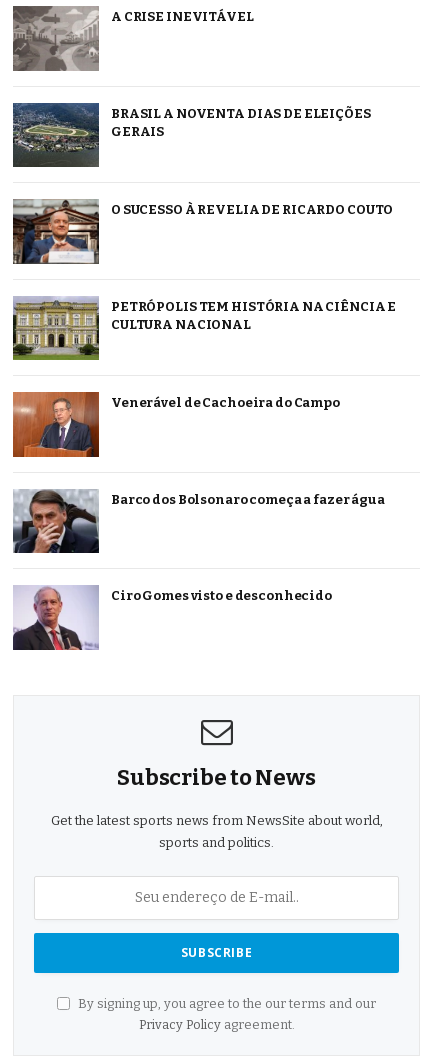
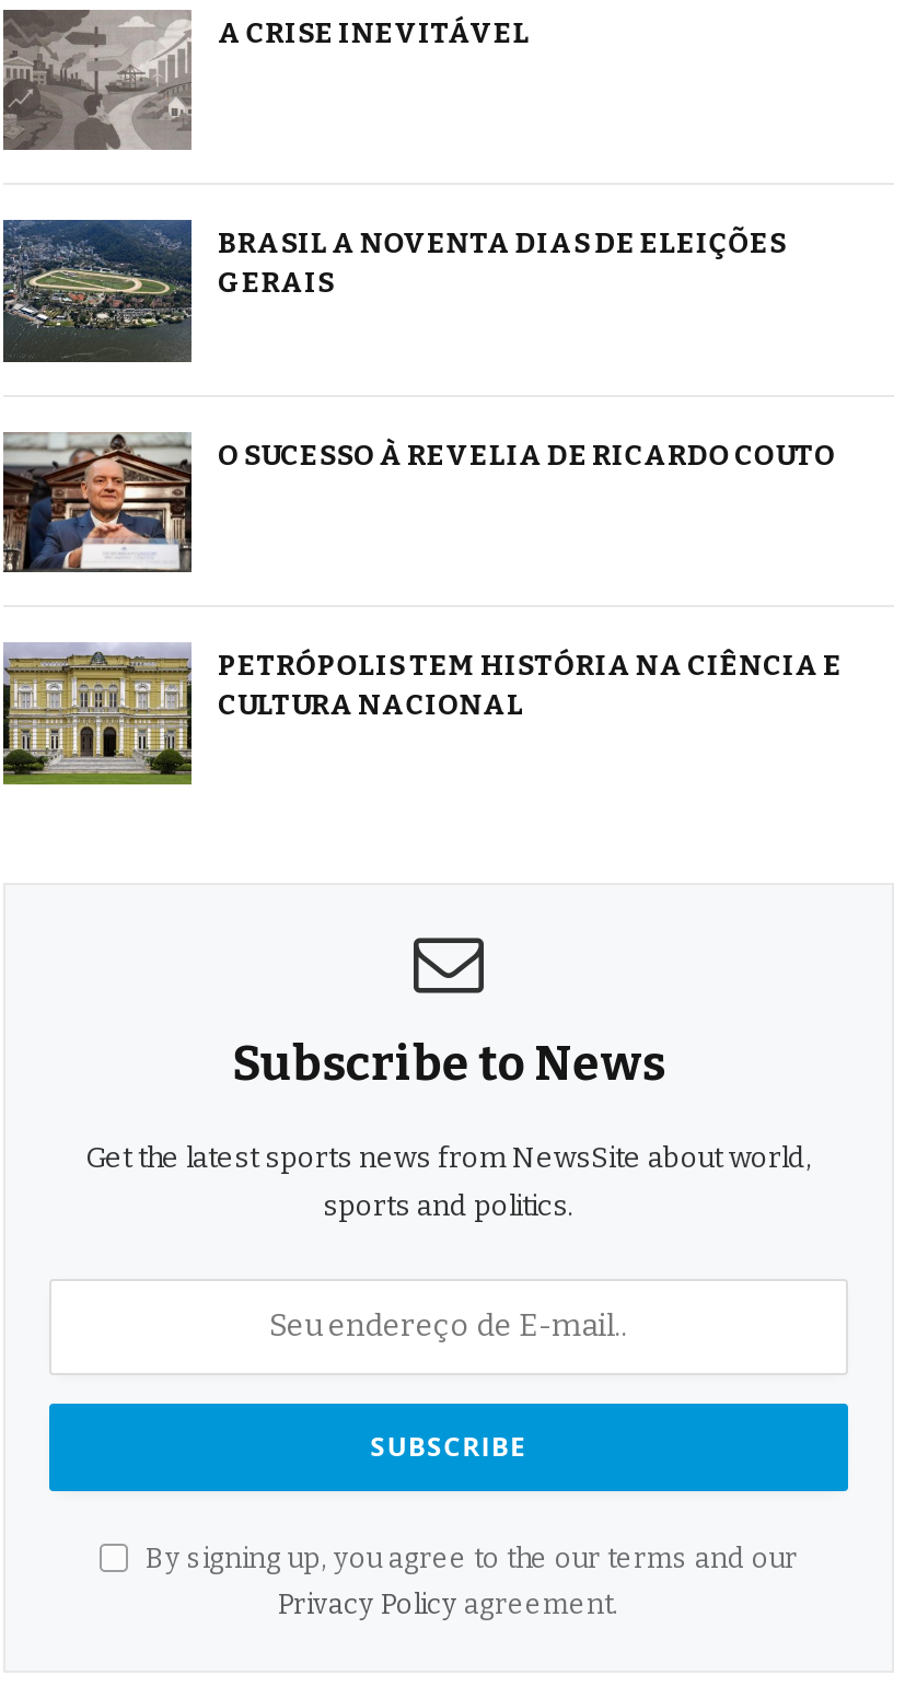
- [image]
- Venerável de Cachoeira do Campo

- [image]
- Barco dos Bolsonaro começa a fazer água

- [image]
- Ciro Gomes visto e desconhecido
